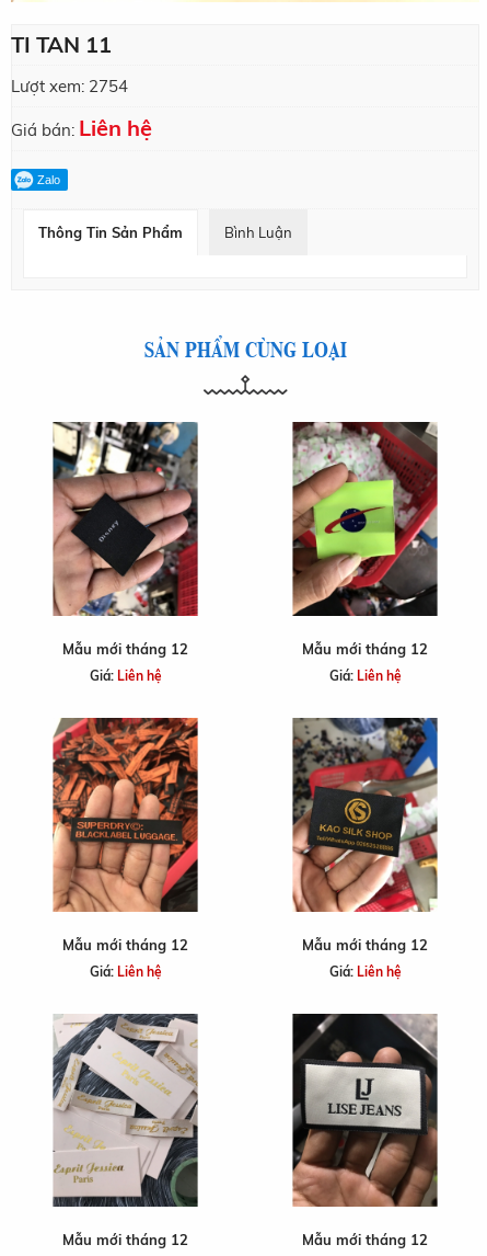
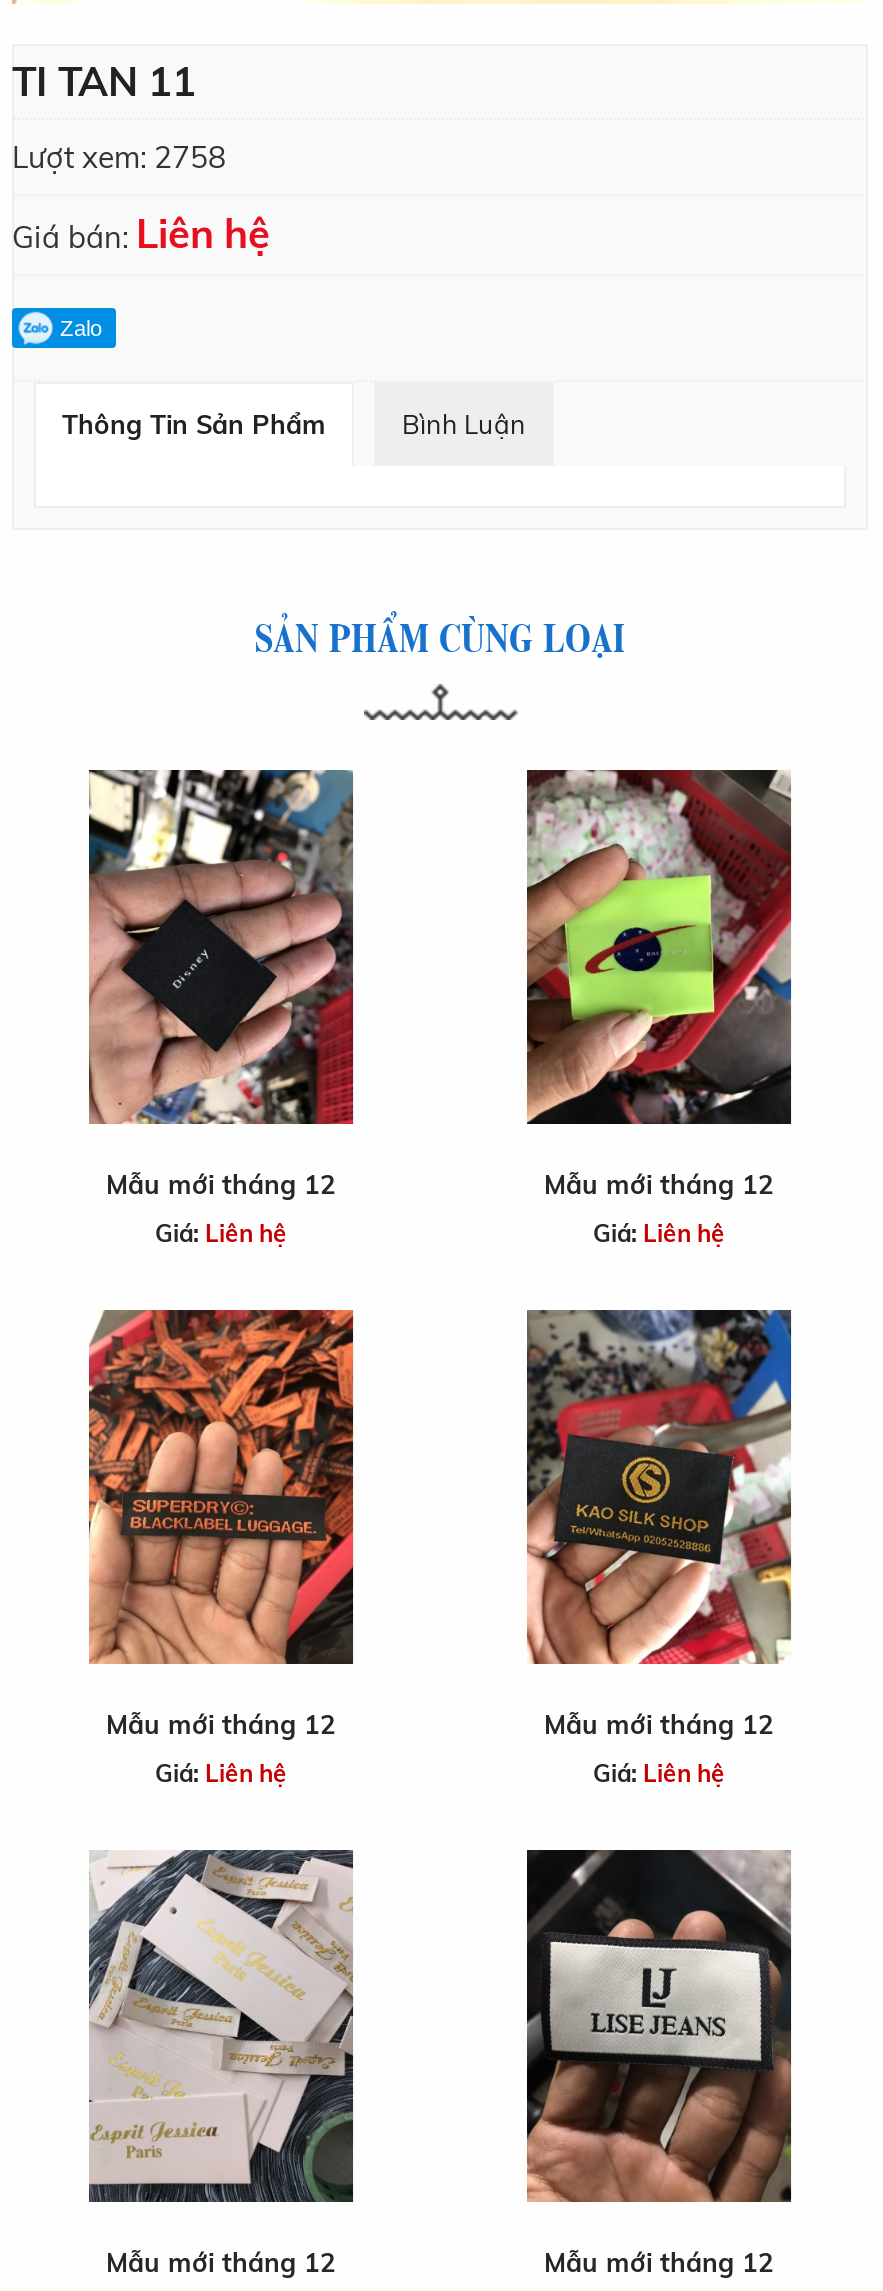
- Lượt xem: 2754
+ Lượt xem: 2758
